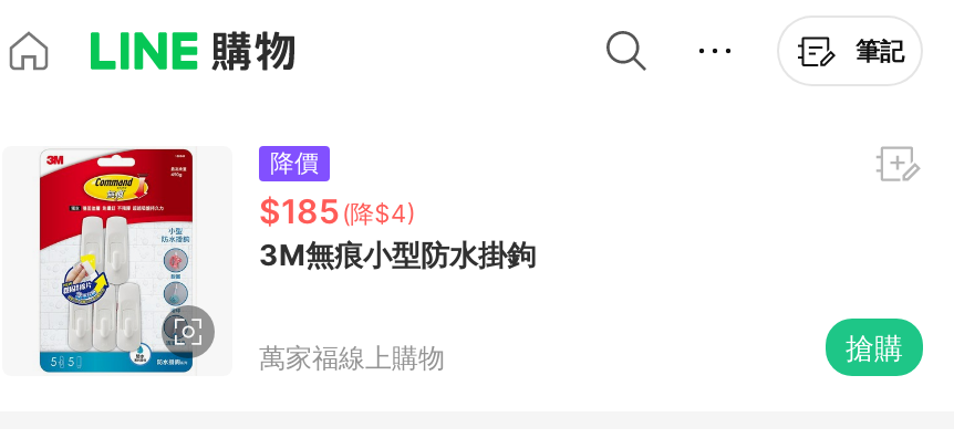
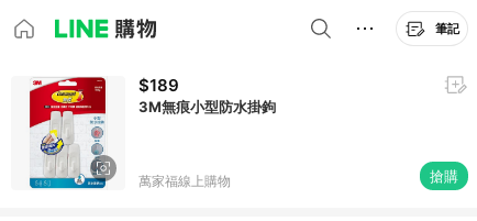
- 降價
- $185 (降$4)
+ $189

moved up: 3M無痕小型防水掛鉤
